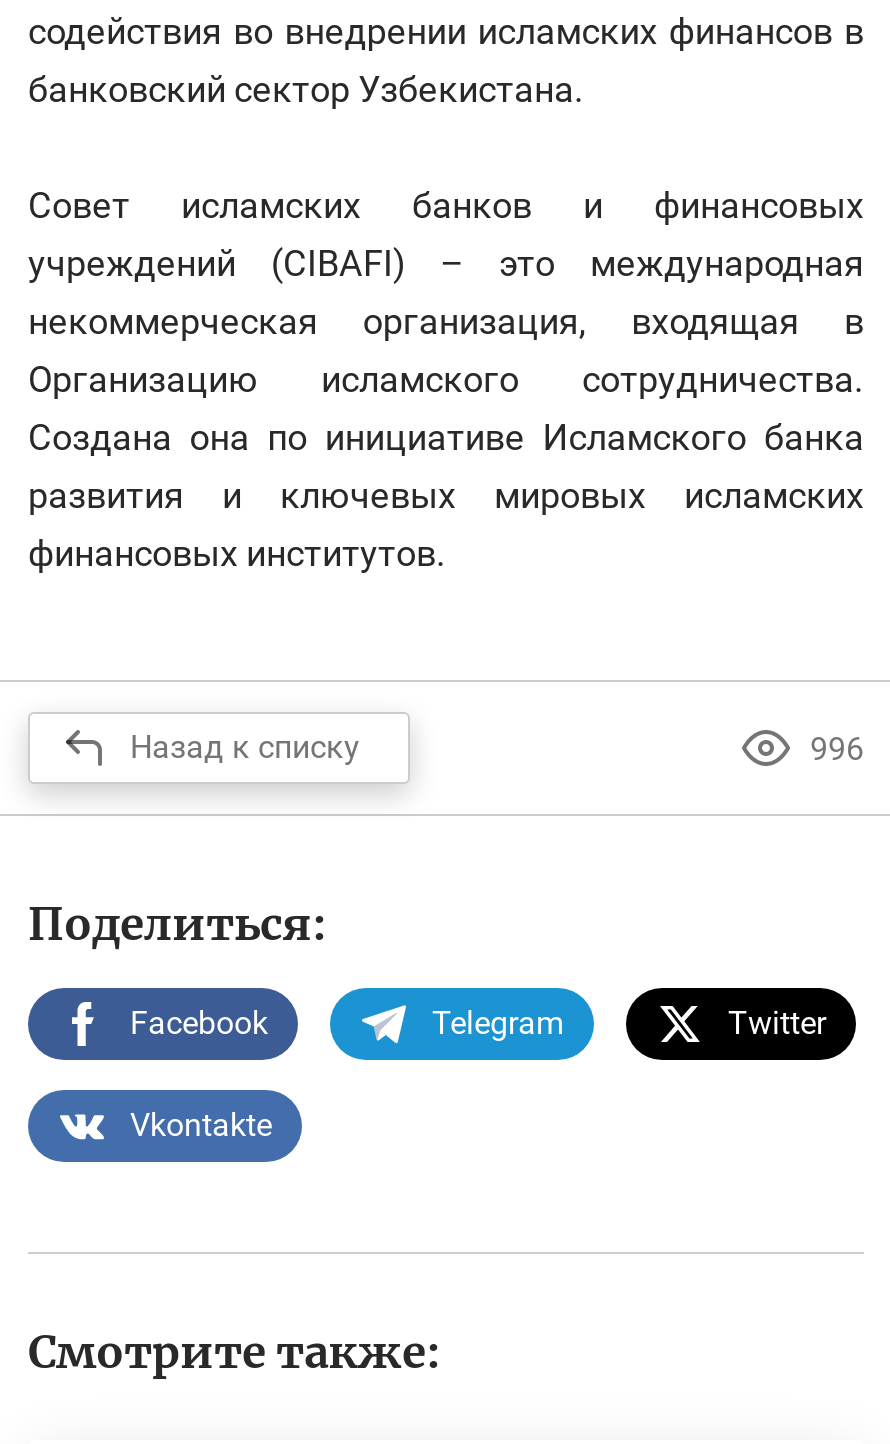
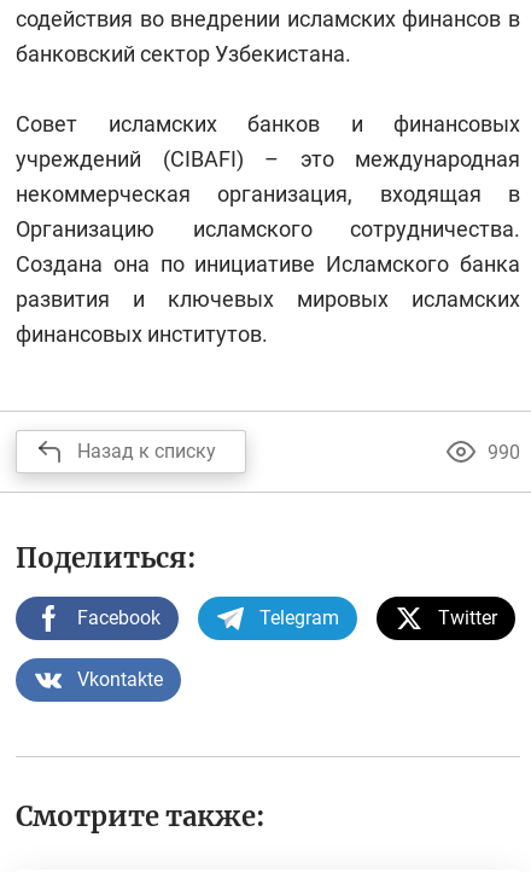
- 996
+ 990
